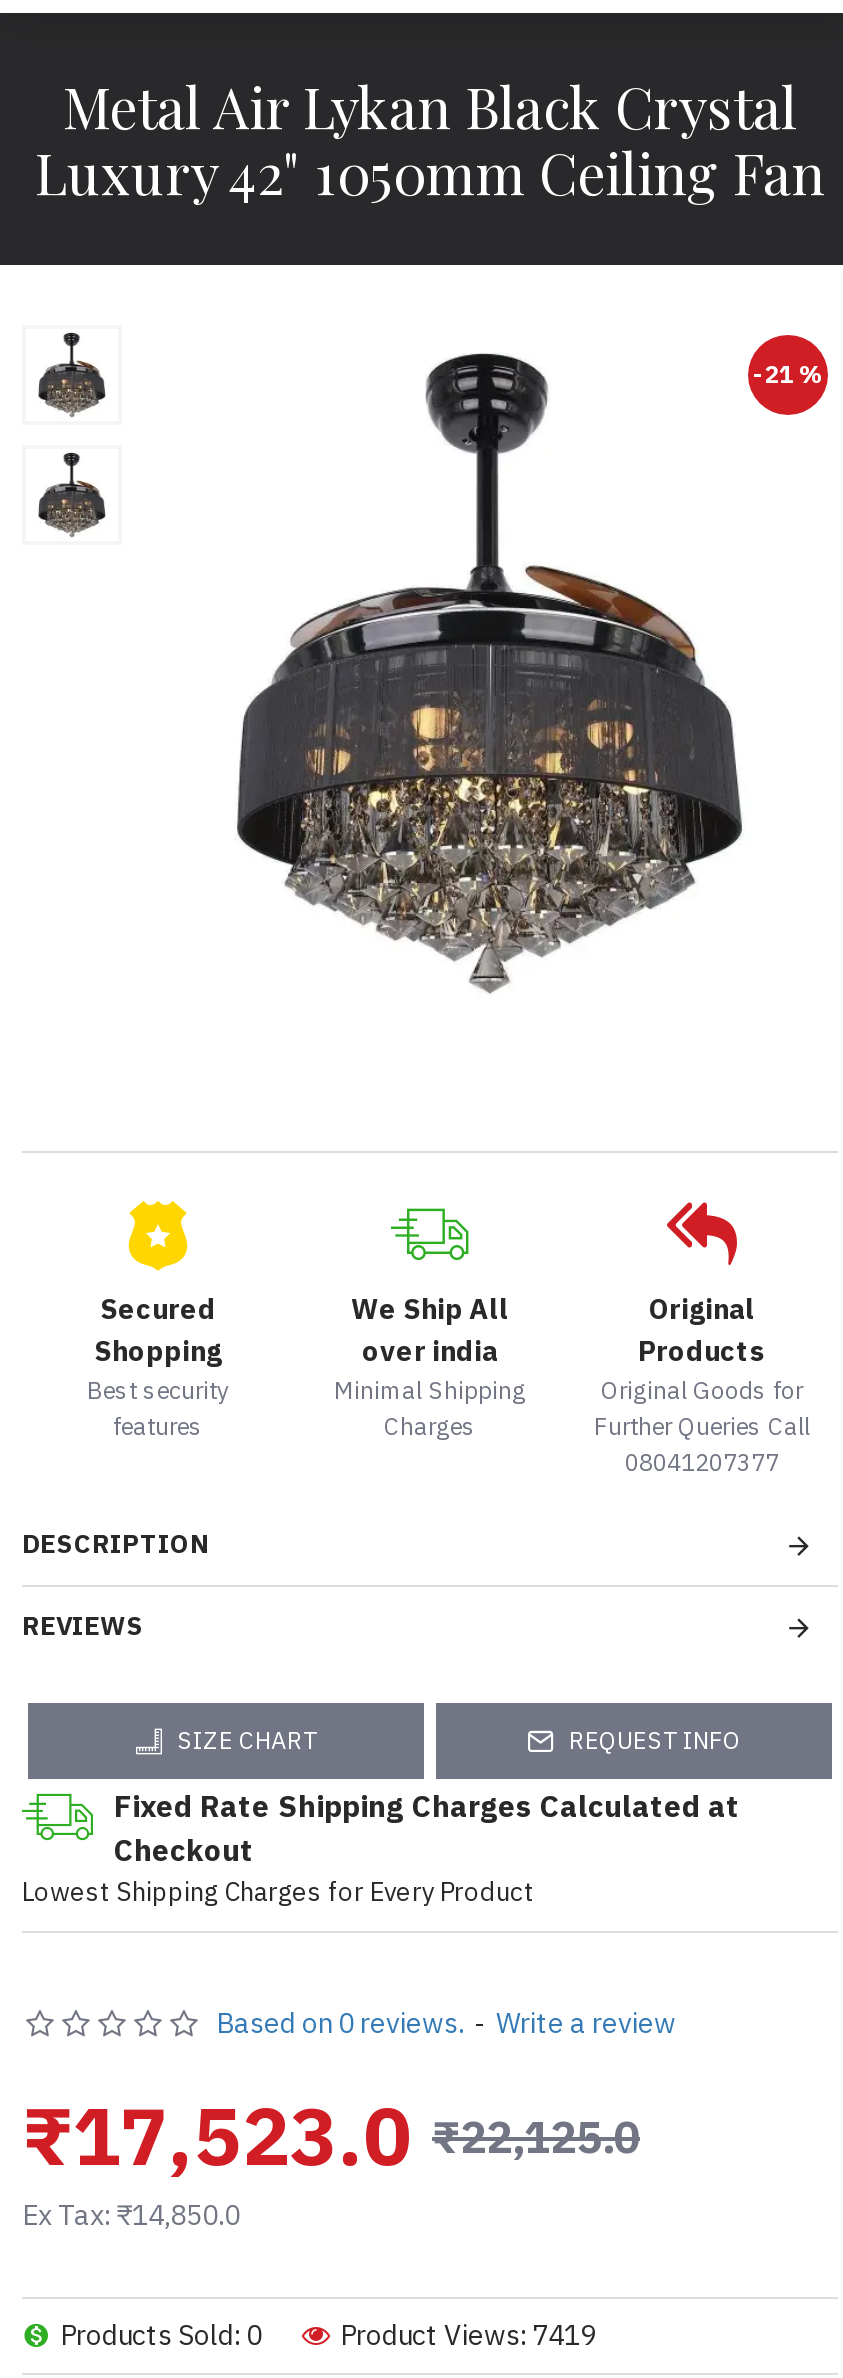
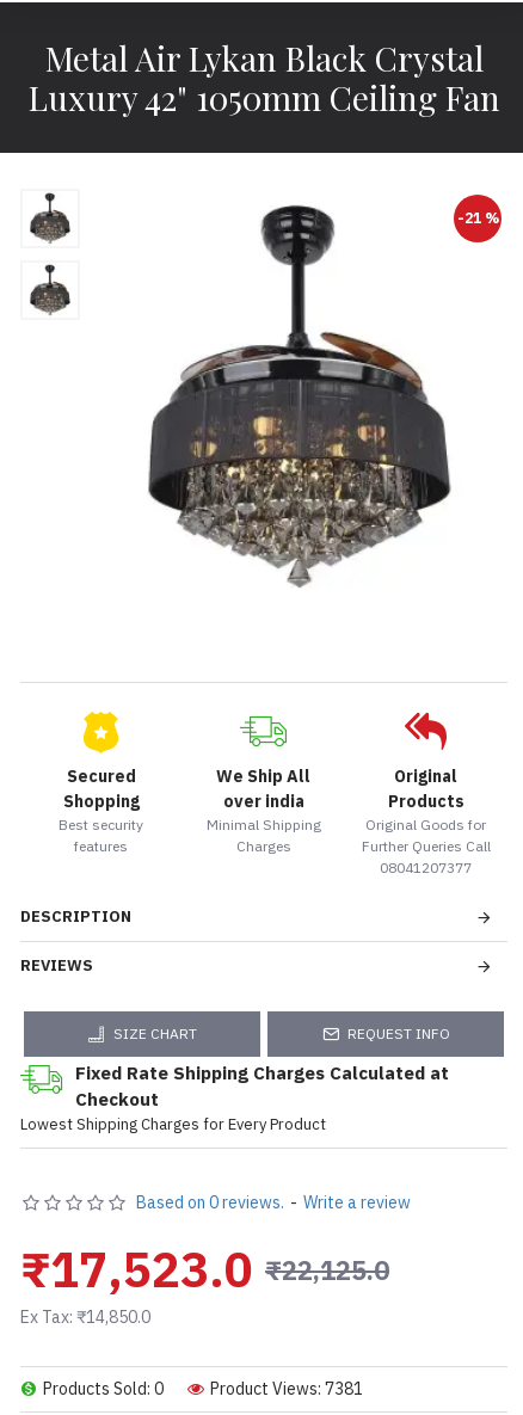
- Product Views: 7419
+ Product Views: 7381
